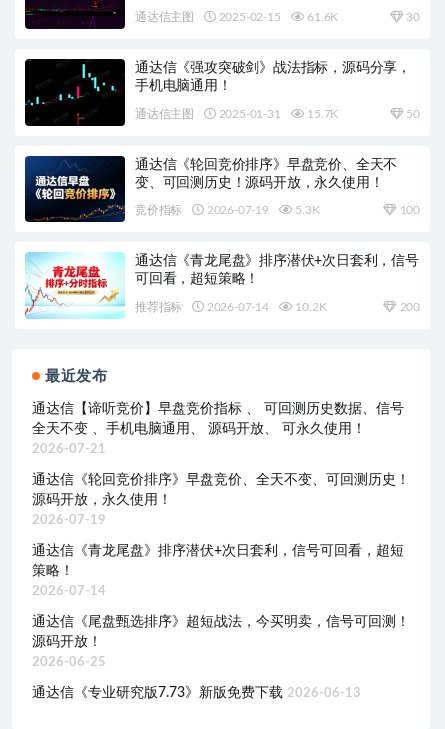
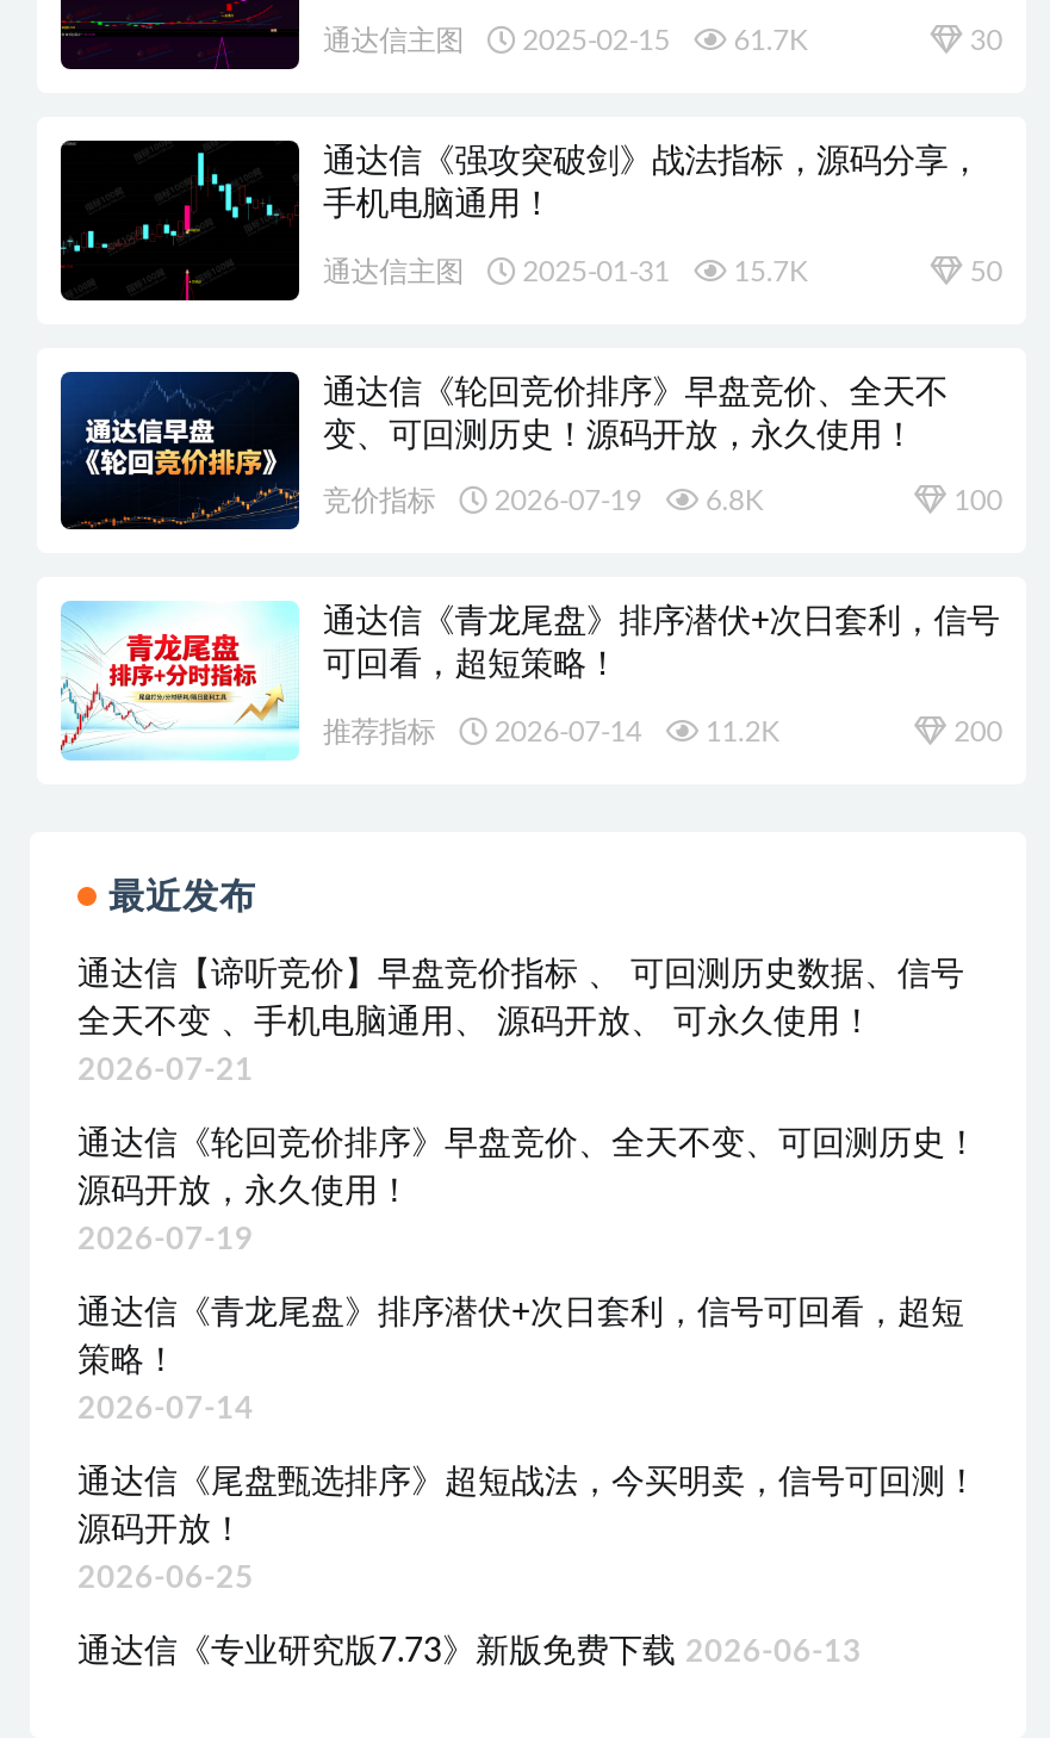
- 通达信主图 2025-02-15 61.6K
+ 通达信主图 2025-02-15 61.7K

- 竞价指标 2026-07-19 5.3K
+ 竞价指标 2026-07-19 6.8K

- 推荐指标 2026-07-14 10.2K
+ 推荐指标 2026-07-14 11.2K
